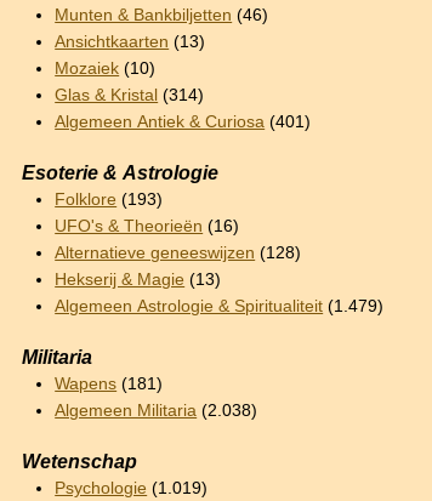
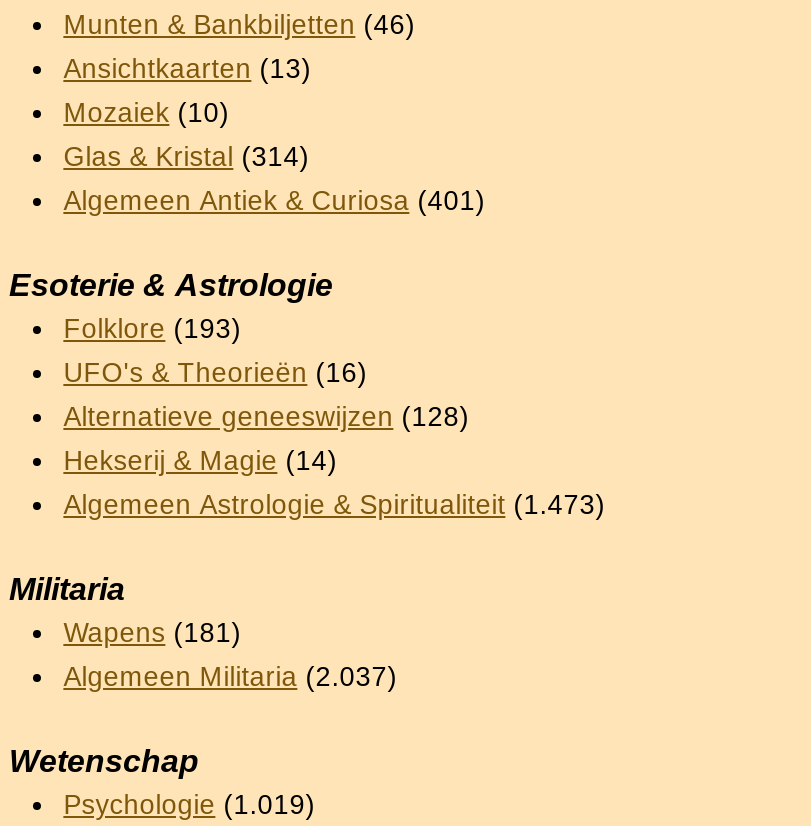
- Hekserij & Magie (13)
+ Hekserij & Magie (14)

- Algemeen Astrologie & Spiritualiteit (1.479)
+ Algemeen Astrologie & Spiritualiteit (1.473)

- Algemeen Militaria (2.038)
+ Algemeen Militaria (2.037)
